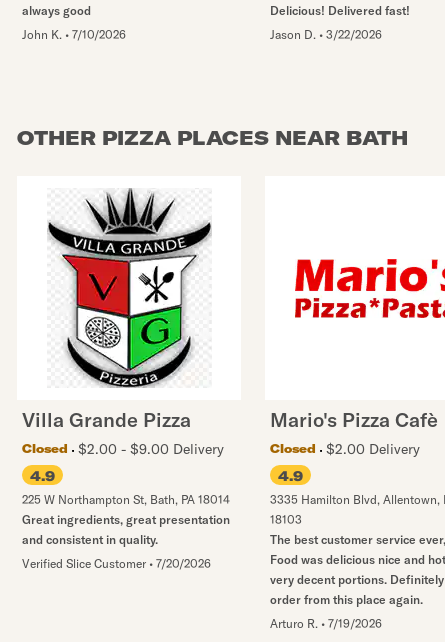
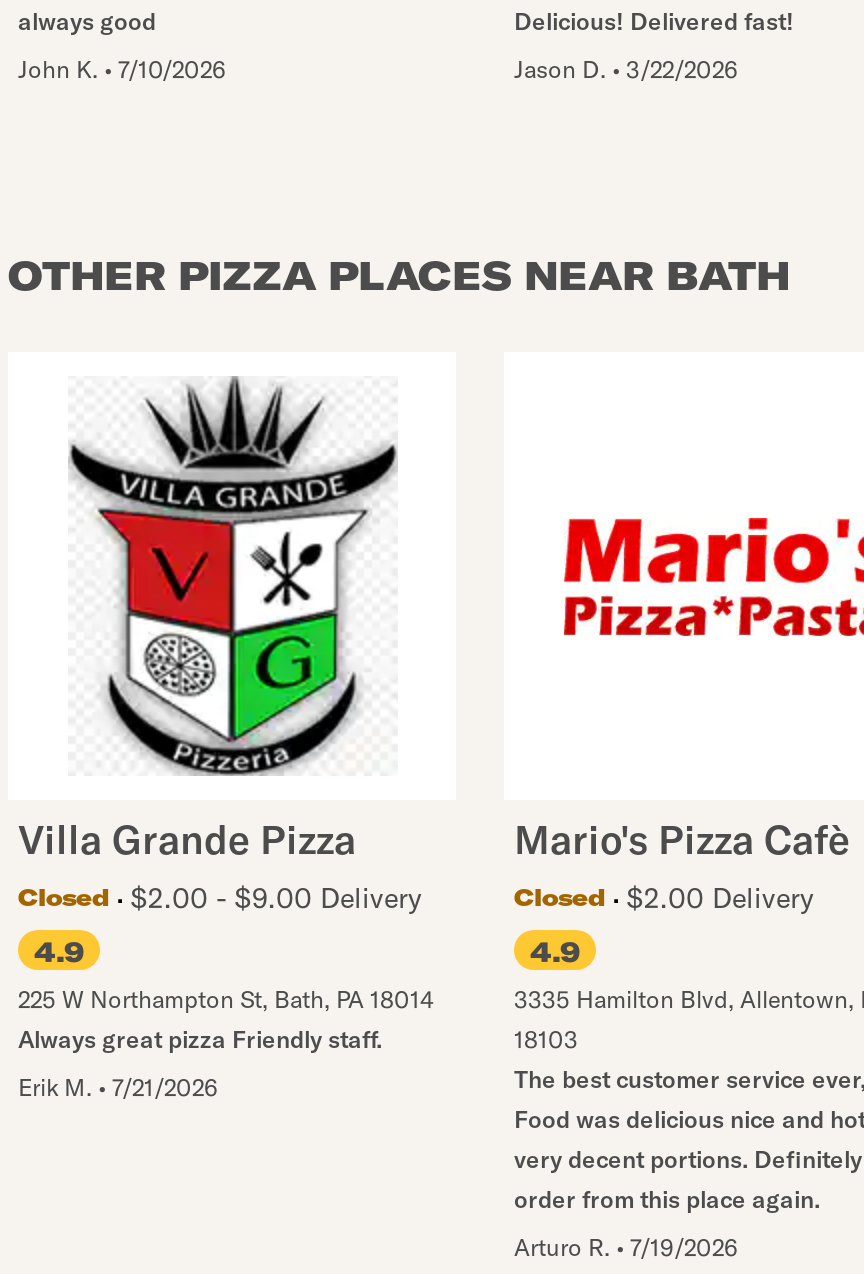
- Great ingredients, great presentation
- and consistent in quality.
+ Always great pizza Friendly staff.

- Verified Slice Customer • 7/20/2026
+ Erik M. • 7/21/2026
